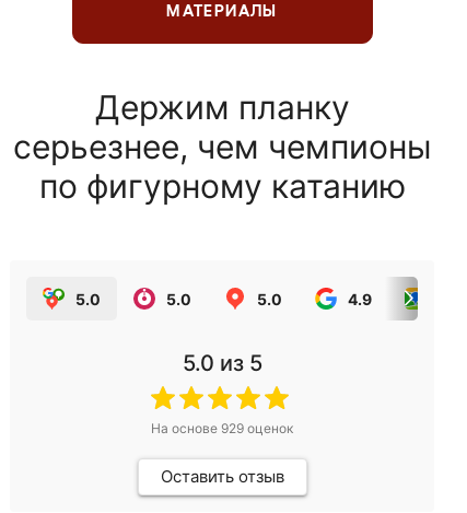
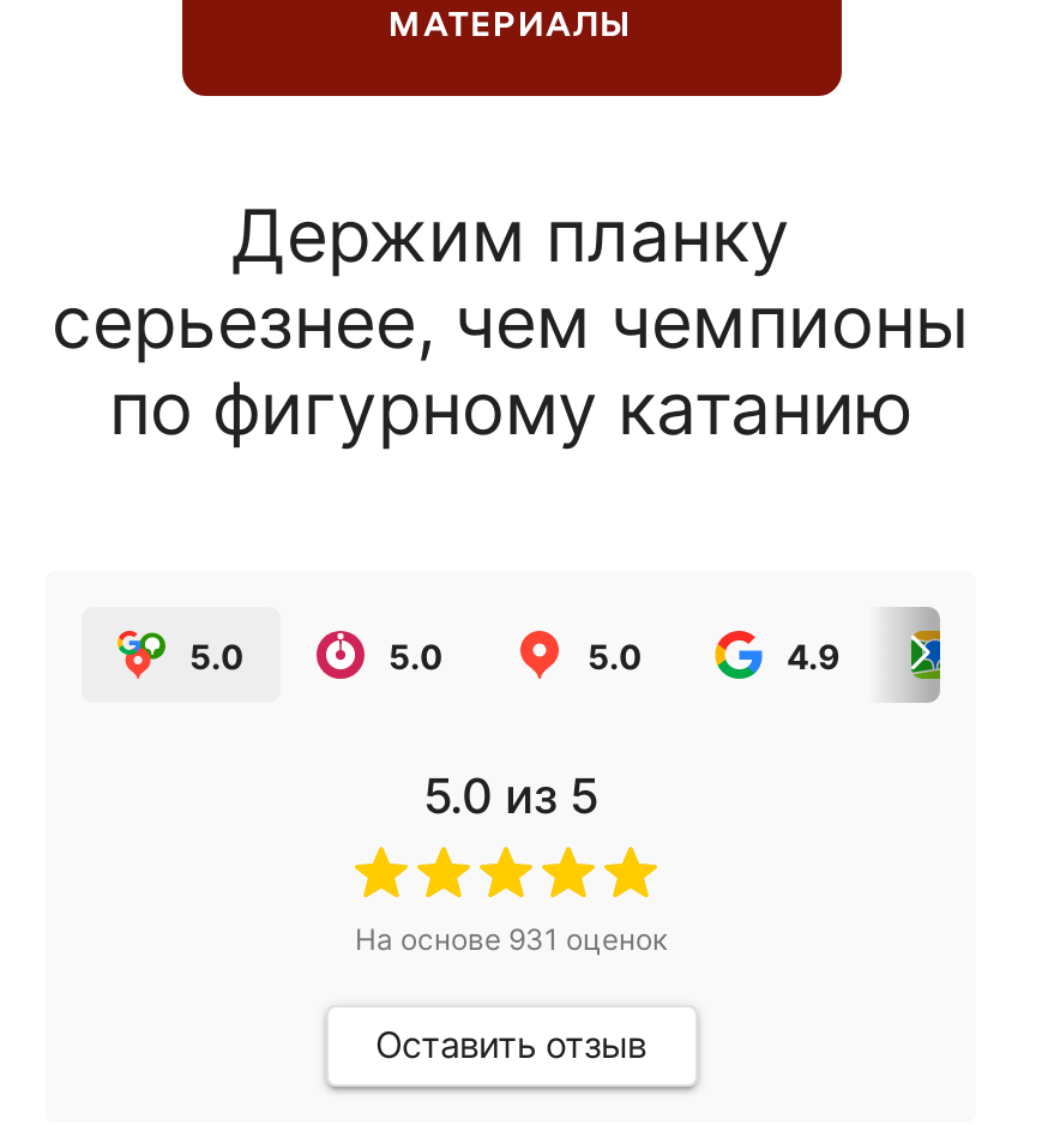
- На основе 929 оценок
+ На основе 931 оценок
